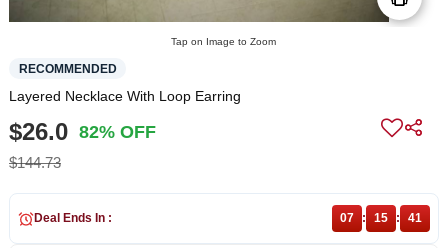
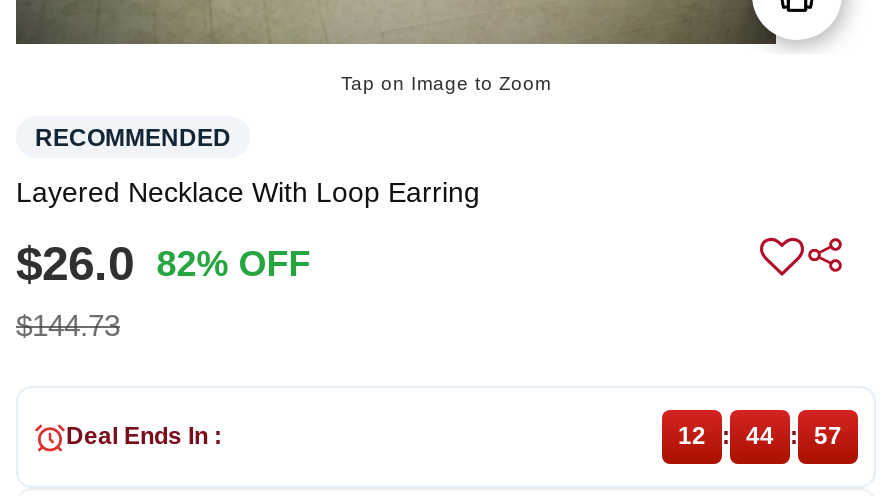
- 07 : 15 : 41
+ 12 : 44 : 57
